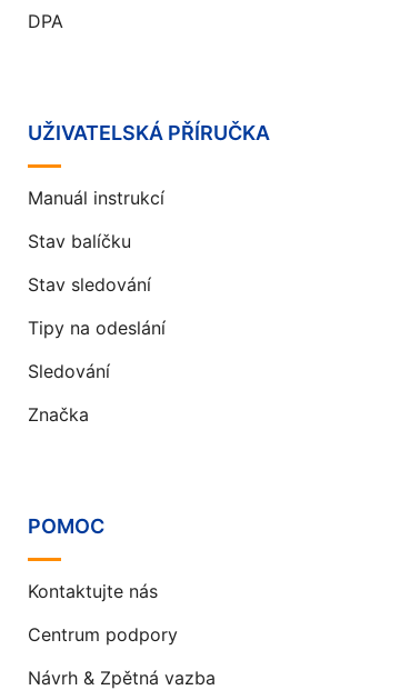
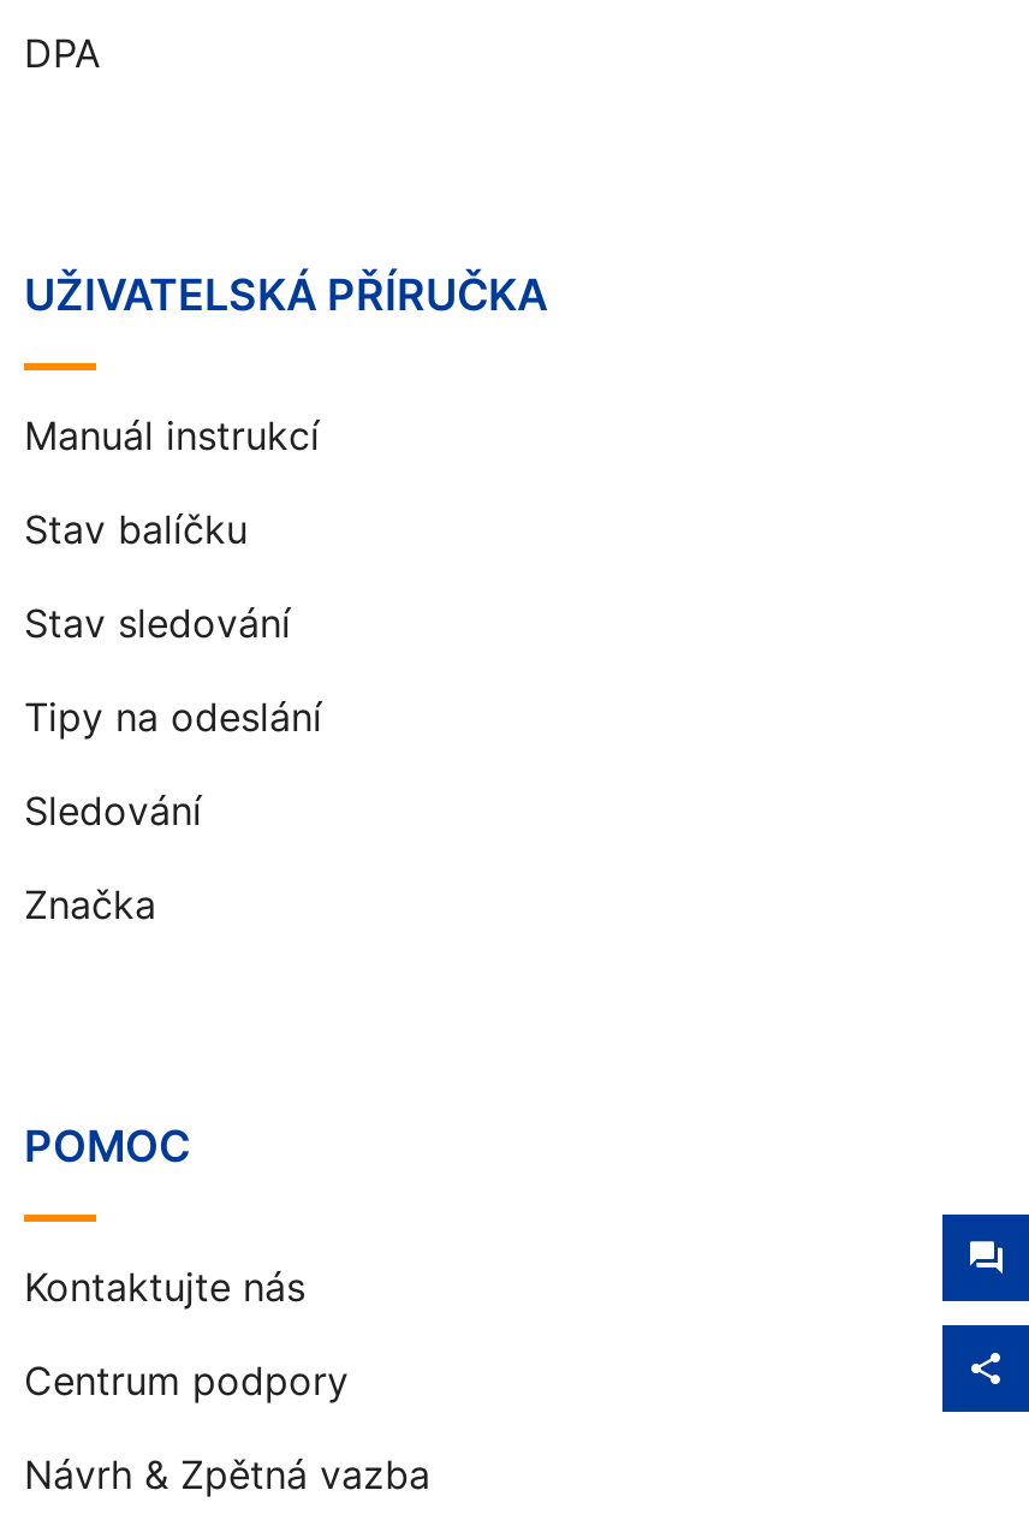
+ [image]

+ [image]
